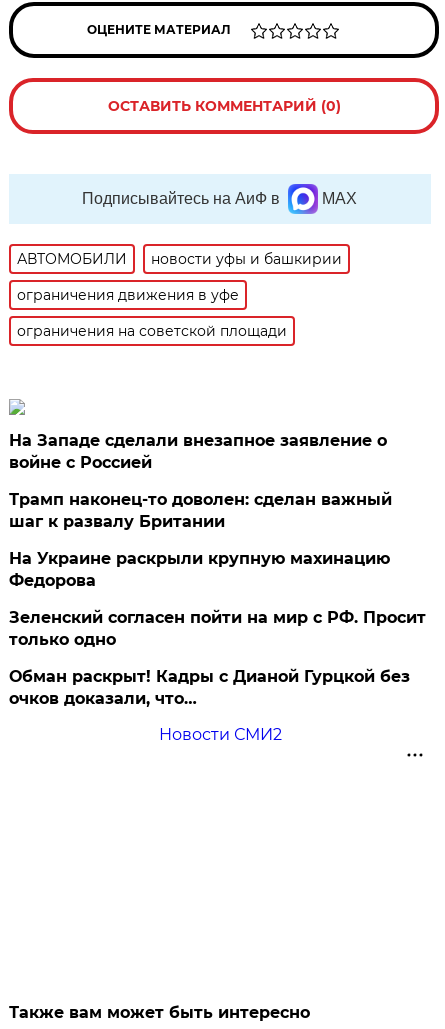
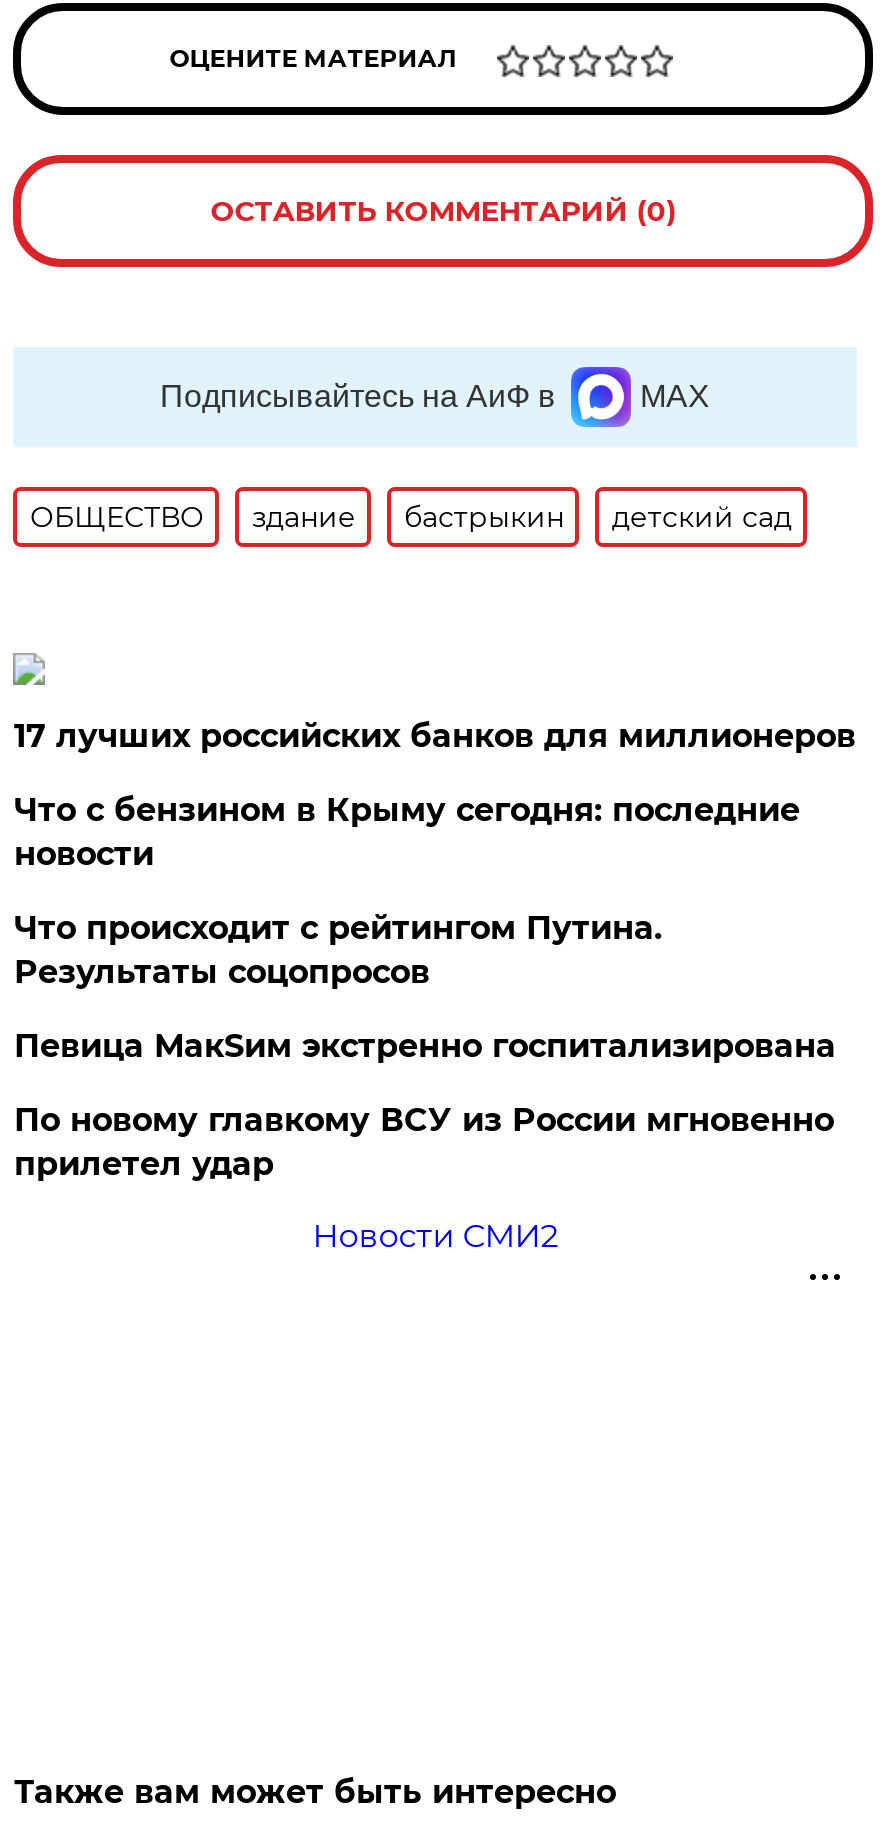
- АВТОМОБИЛИ
- новости уфы и башкирии
- ограничения движения в уфе
- ограничения на советской площади
+ ОБЩЕСТВО
+ здание
+ бастрыкин
+ детский сад

- На Западе сделали внезапное заявление о
- войне с Россией
- Трамп наконец-то доволен: сделан важный
- шаг к развалу Британии
- На Украине раскрыли крупную махинацию
- Федорова
- Зеленский согласен пойти на мир с РФ. Просит
- только одно
- Обман раскрыт! Кадры с Дианой Гурцкой без
- очков доказали, что…
+ 17 лучших российских банков для миллионеров
+ Что с бензином в Крыму сегодня: последние
+ новости
+ Что происходит с рейтингом Путина.
+ Результаты соцопросов
+ Певица МакSим экстренно госпитализирована
+ По новому главкому ВСУ из России мгновенно
+ прилетел удар
